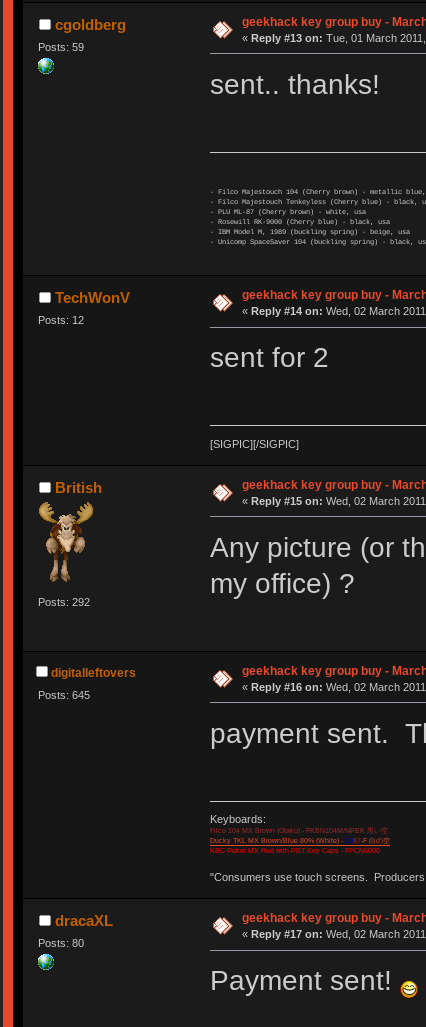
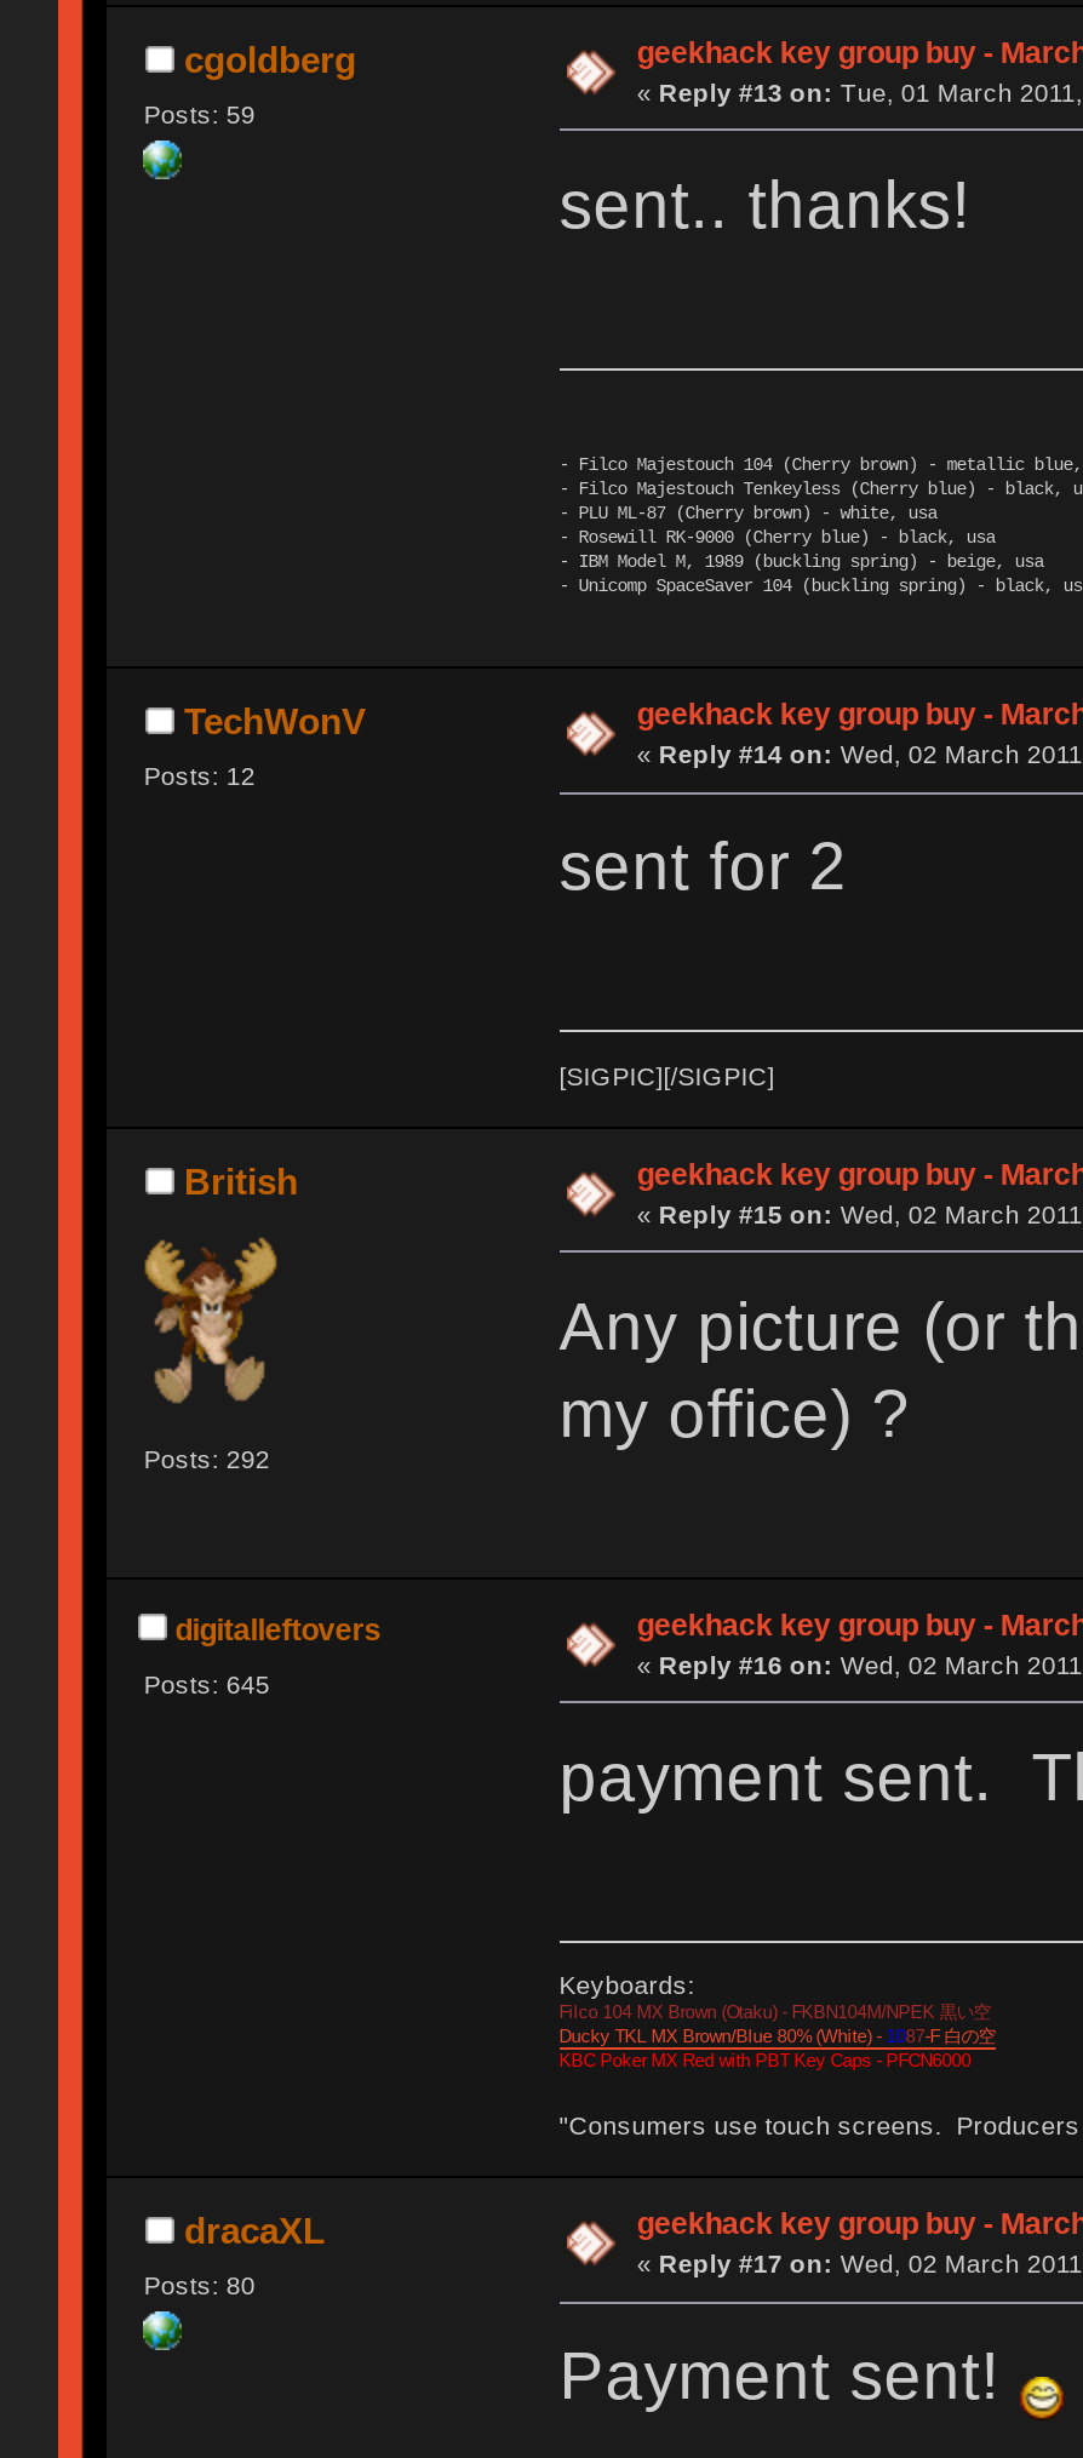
- [image]
+ [image]
